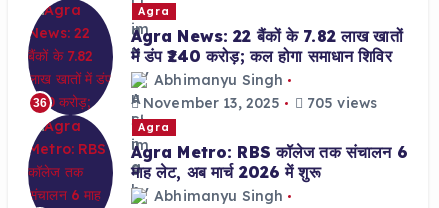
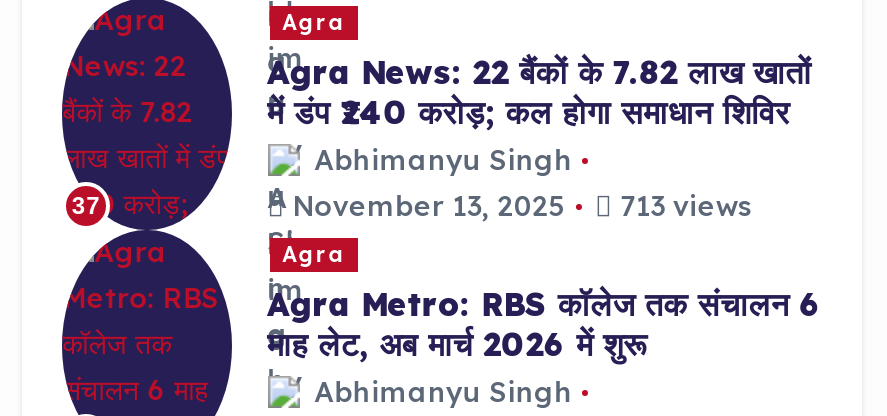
- 36
+ 37

- November 13, 2025 705 views
+ November 13, 2025 713 views
